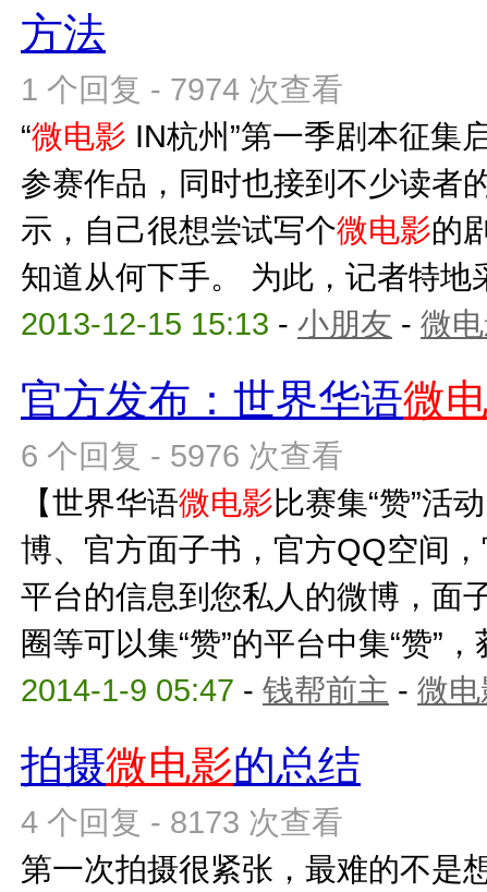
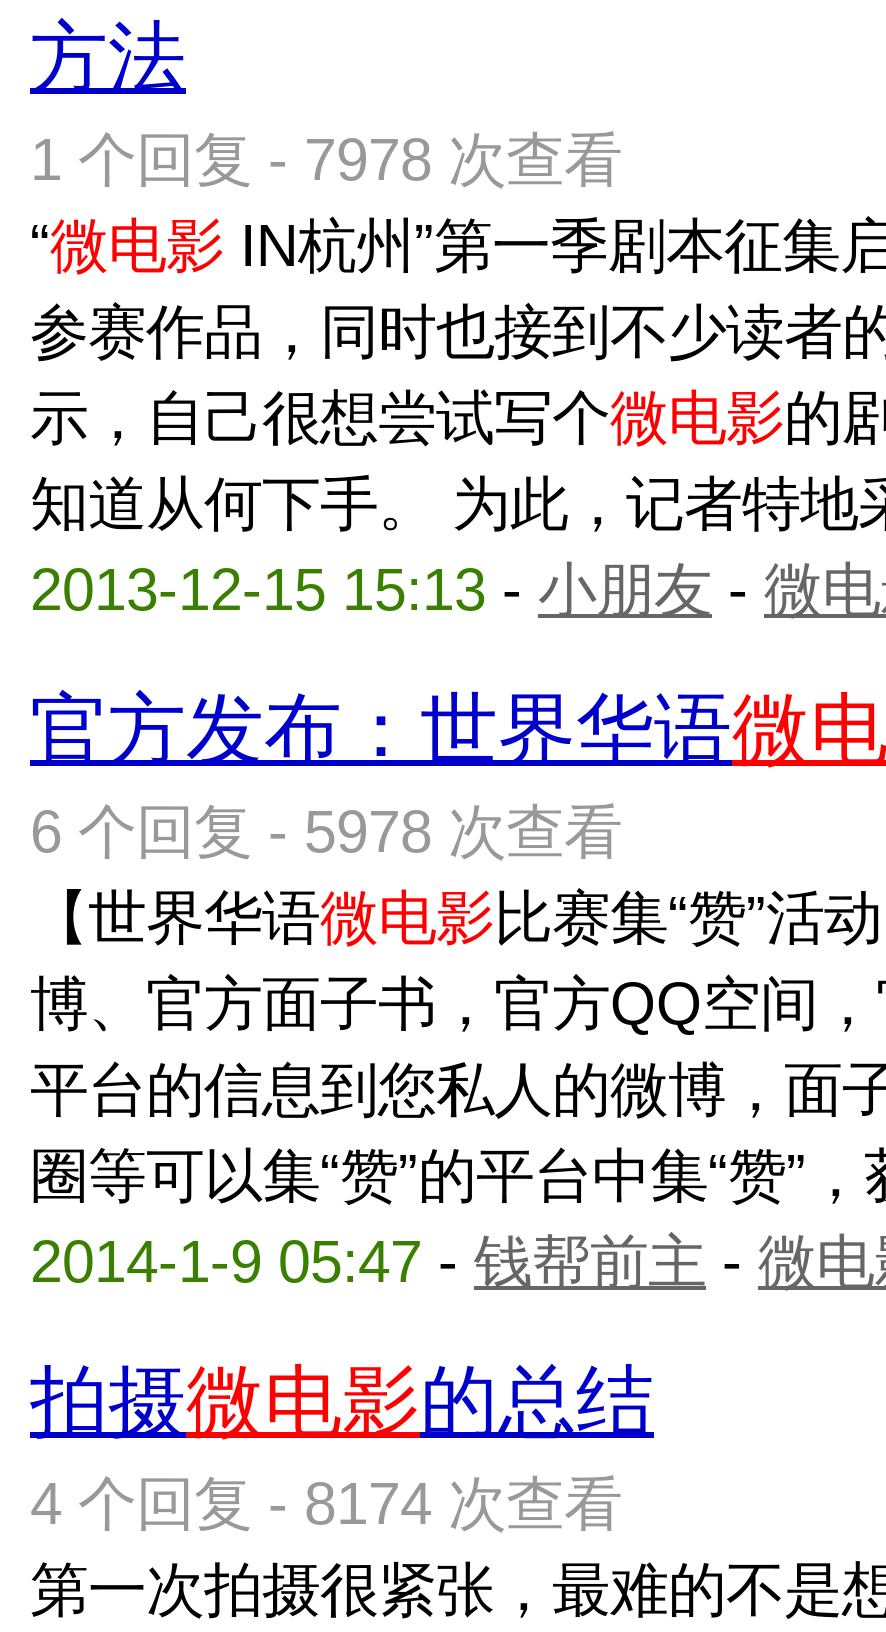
- 1 个回复 - 7974 次查看
+ 1 个回复 - 7978 次查看

- 6 个回复 - 5976 次查看
+ 6 个回复 - 5978 次查看

- 4 个回复 - 8173 次查看
+ 4 个回复 - 8174 次查看
